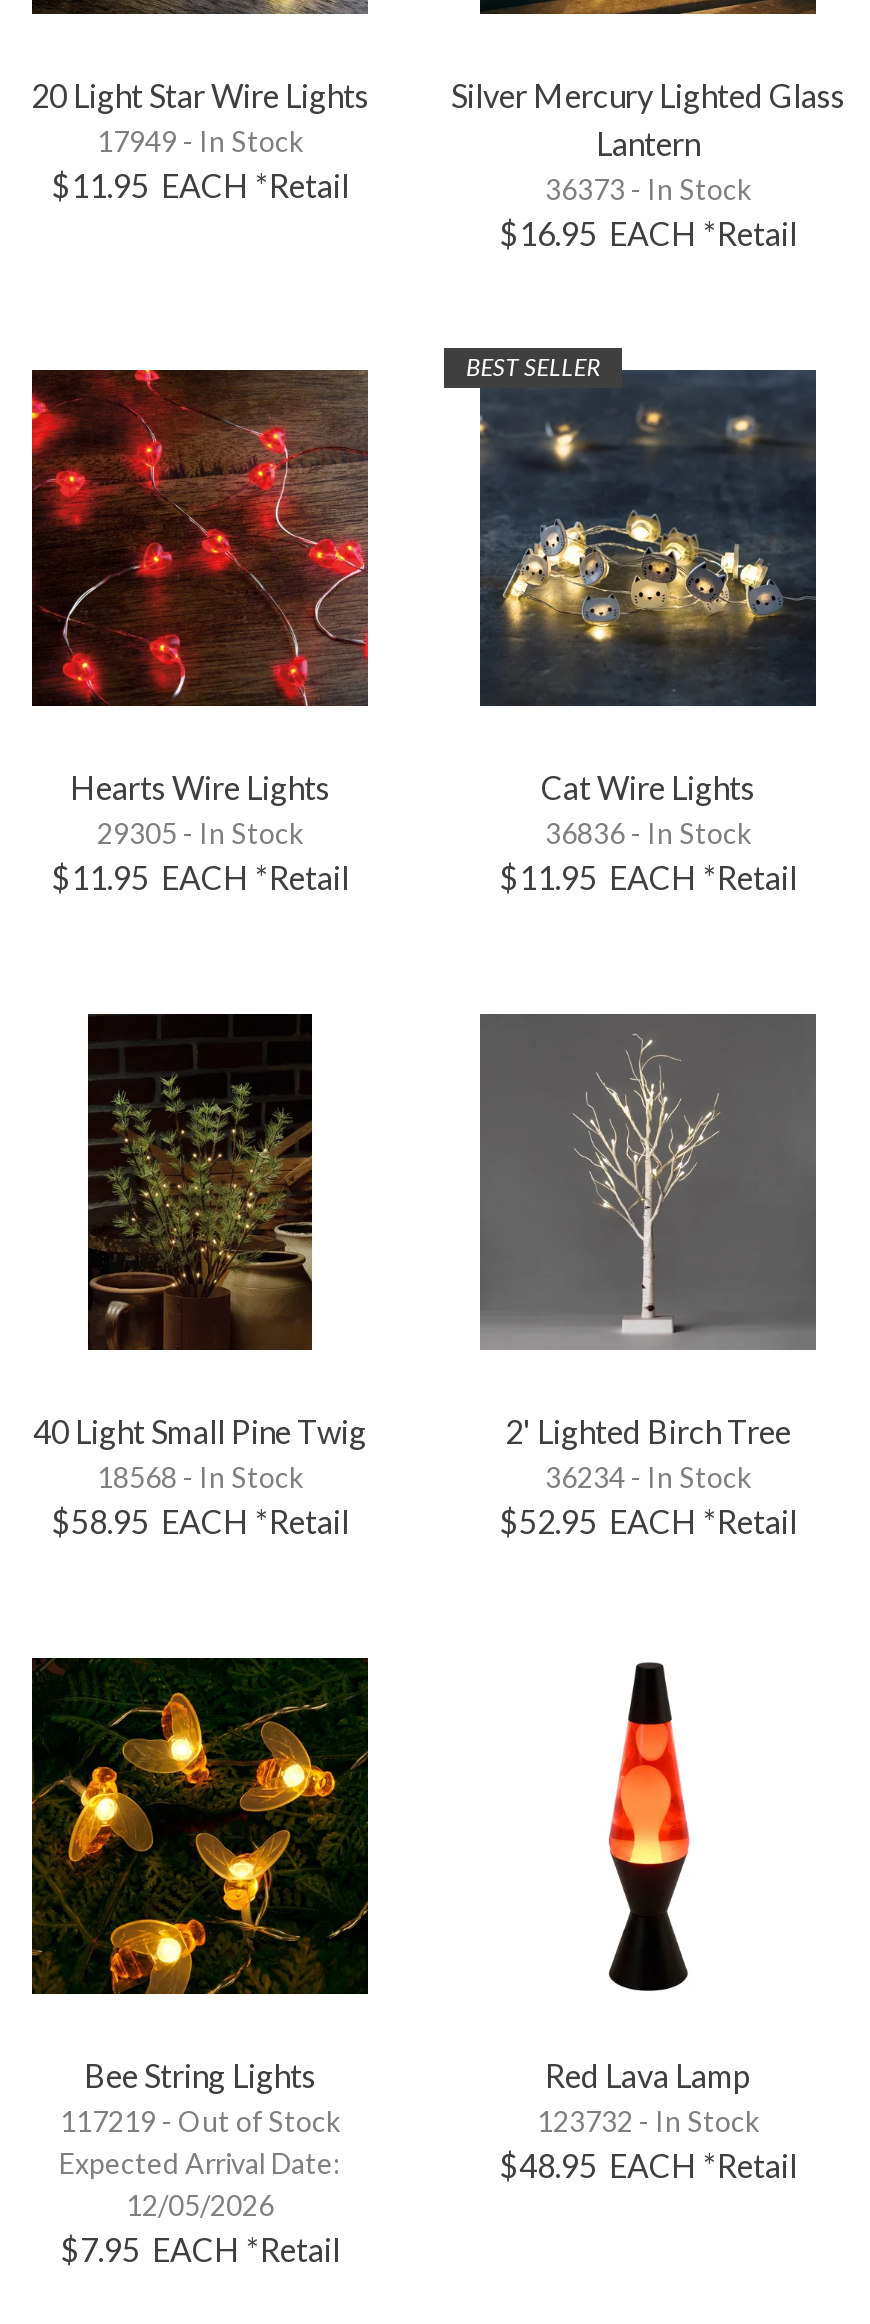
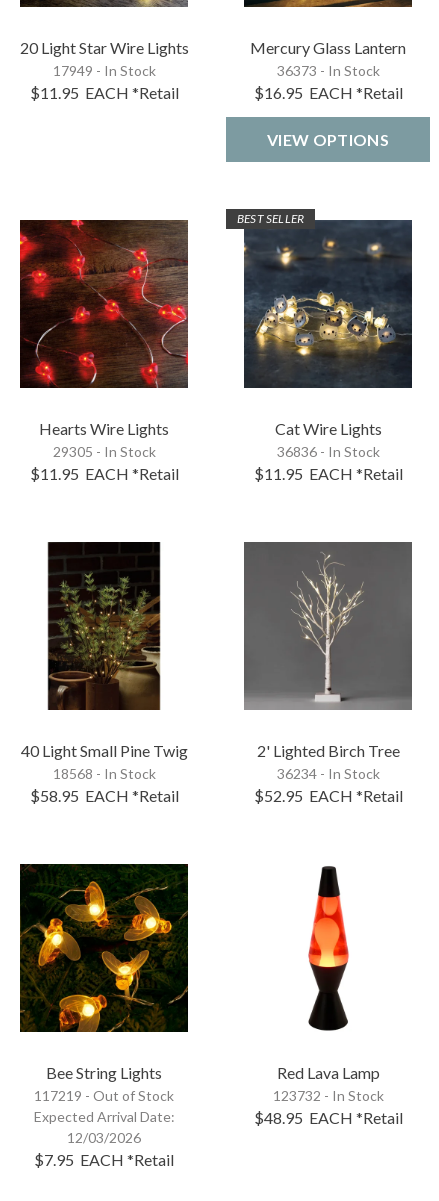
- Silver Mercury Lighted Glass
- Lantern
+ Mercury Glass Lantern

moved up: 36373 - In Stock | $16.95 EACH *Retail

+ VIEW OPTIONS

- 12/05/2026
+ 12/03/2026
